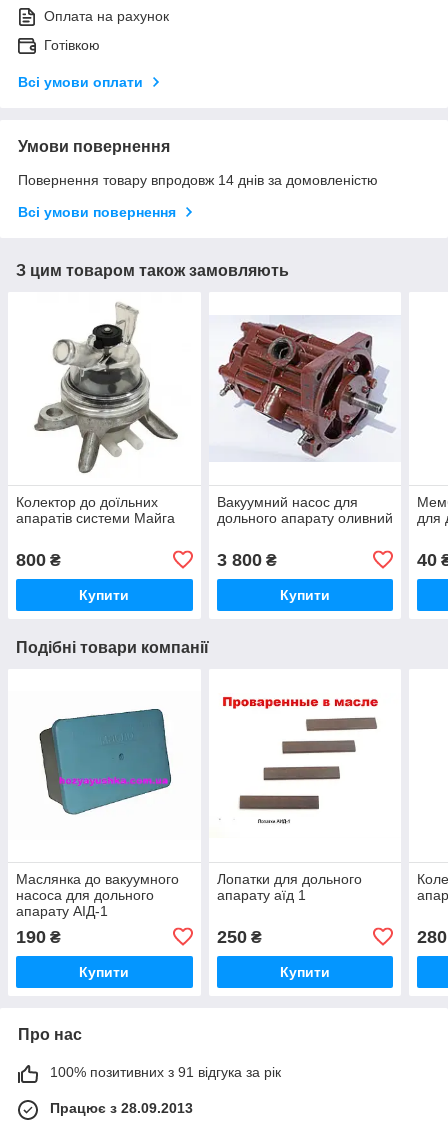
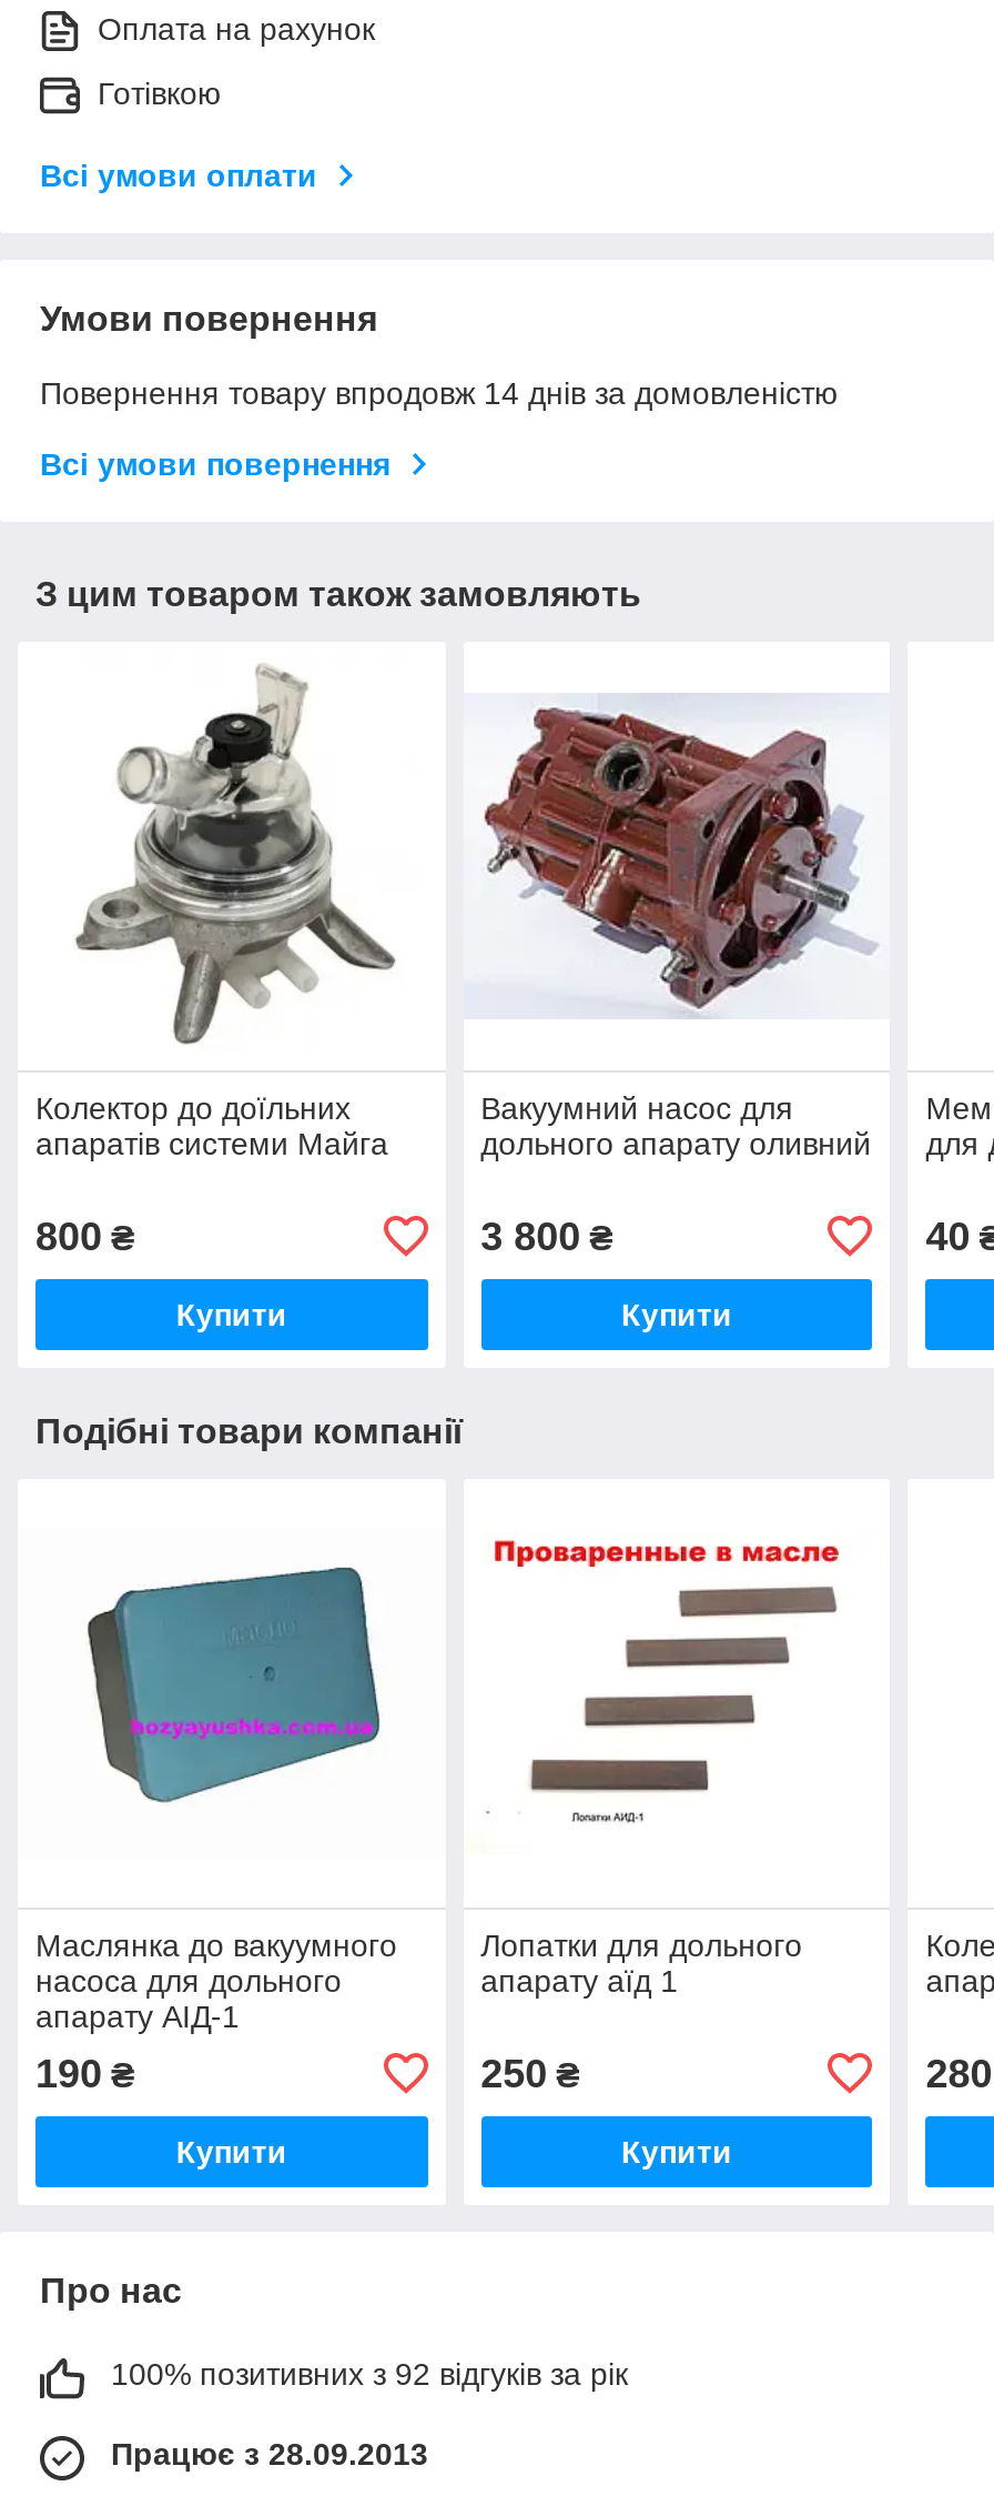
- 100% позитивних з 91 відгука за рік
+ 100% позитивних з 92 відгуків за рік
